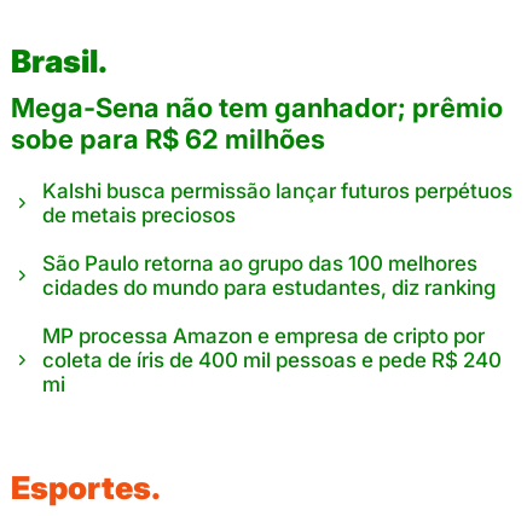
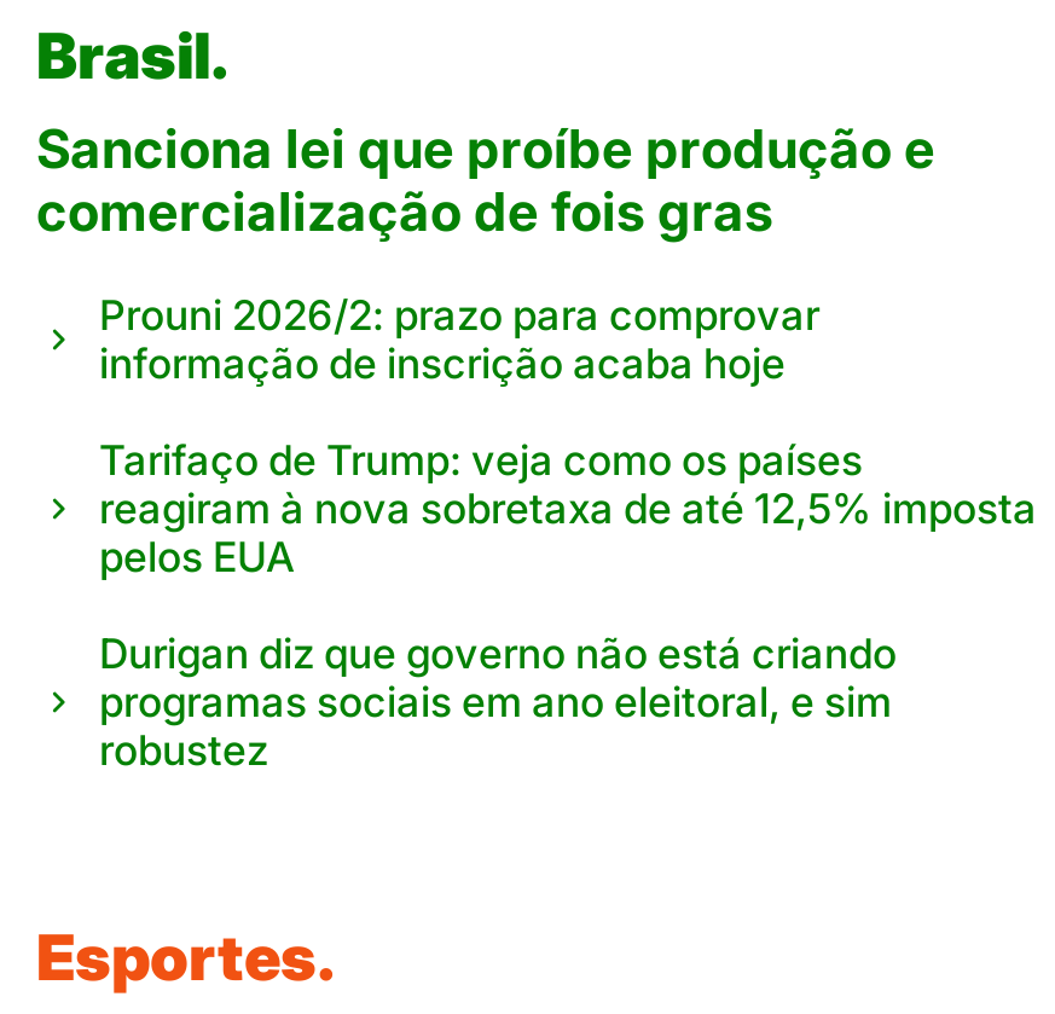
- Mega-Sena não tem ganhador; prêmio
- sobe para R$ 62 milhões
+ Sanciona lei que proíbe produção e
+ comercialização de fois gras

- Kalshi busca permissão lançar futuros perpétuos
- de metais preciosos
+ Prouni 2026/2: prazo para comprovar
+ informação de inscrição acaba hoje

- São Paulo retorna ao grupo das 100 melhores
- cidades do mundo para estudantes, diz ranking
+ Tarifaço de Trump: veja como os países
+ reagiram à nova sobretaxa de até 12,5% imposta
+ pelos EUA

- MP processa Amazon e empresa de cripto por
- coleta de íris de 400 mil pessoas e pede R$ 240
- mi
+ Durigan diz que governo não está criando
+ programas sociais em ano eleitoral, e sim
+ robustez
